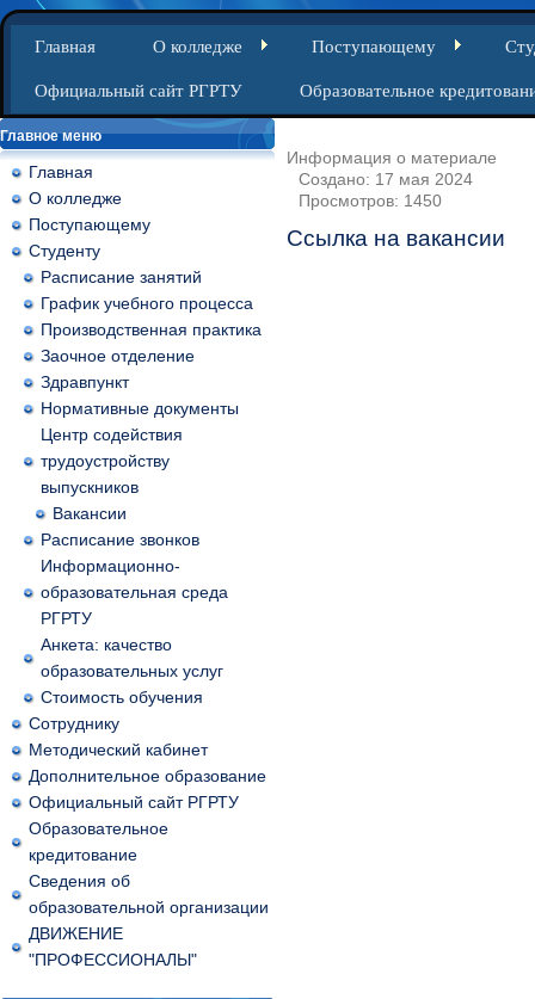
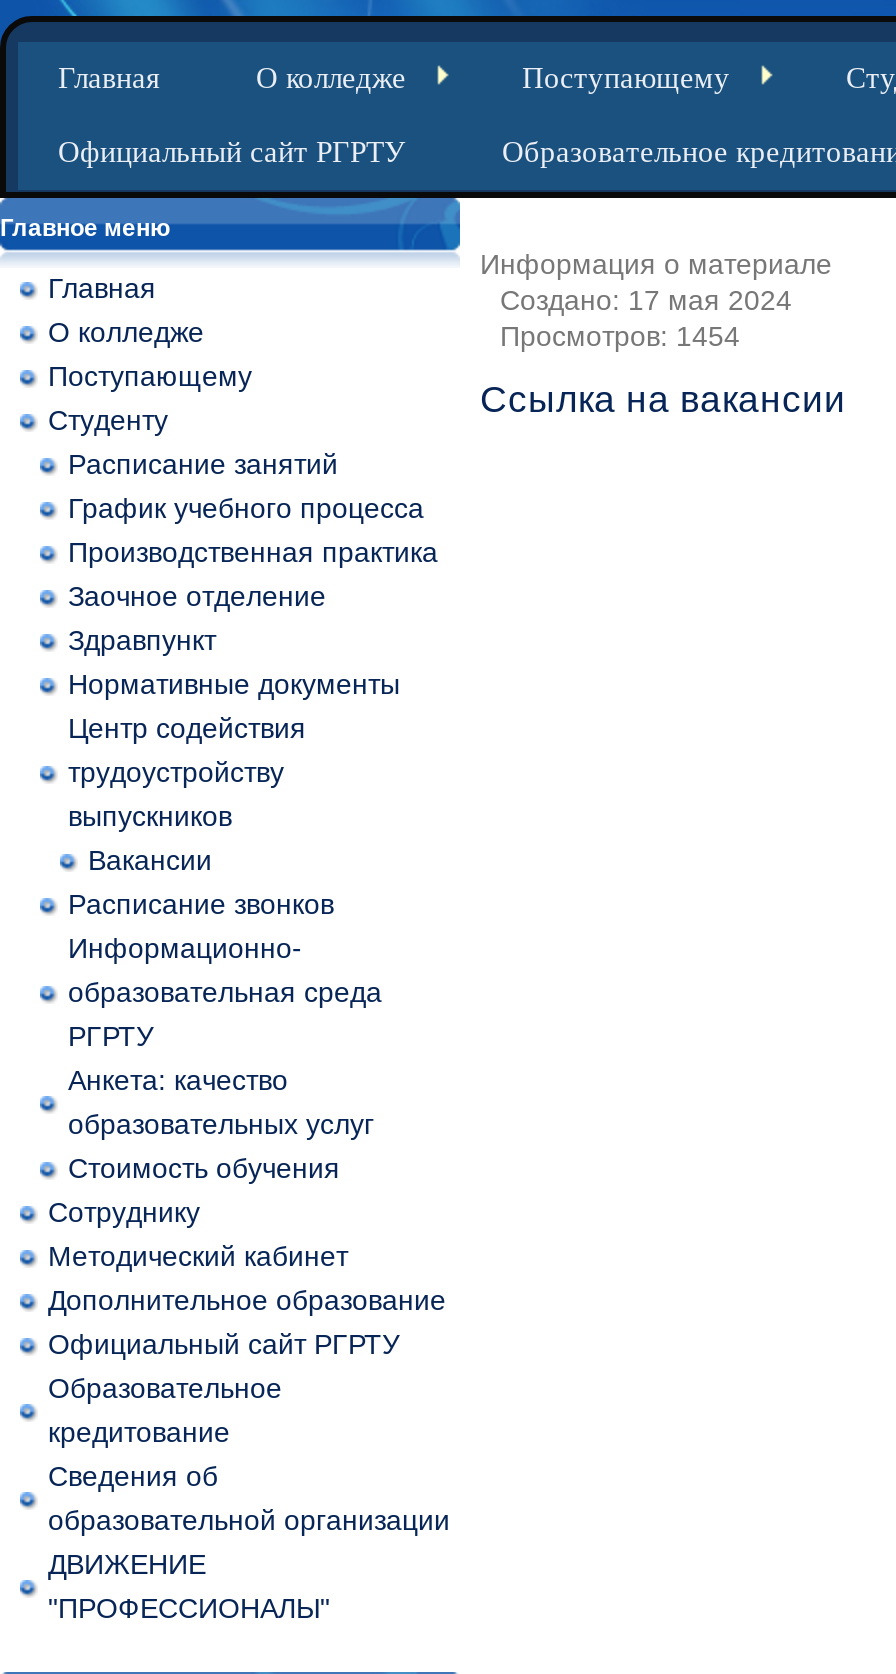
- Просмотров: 1450
+ Просмотров: 1454
